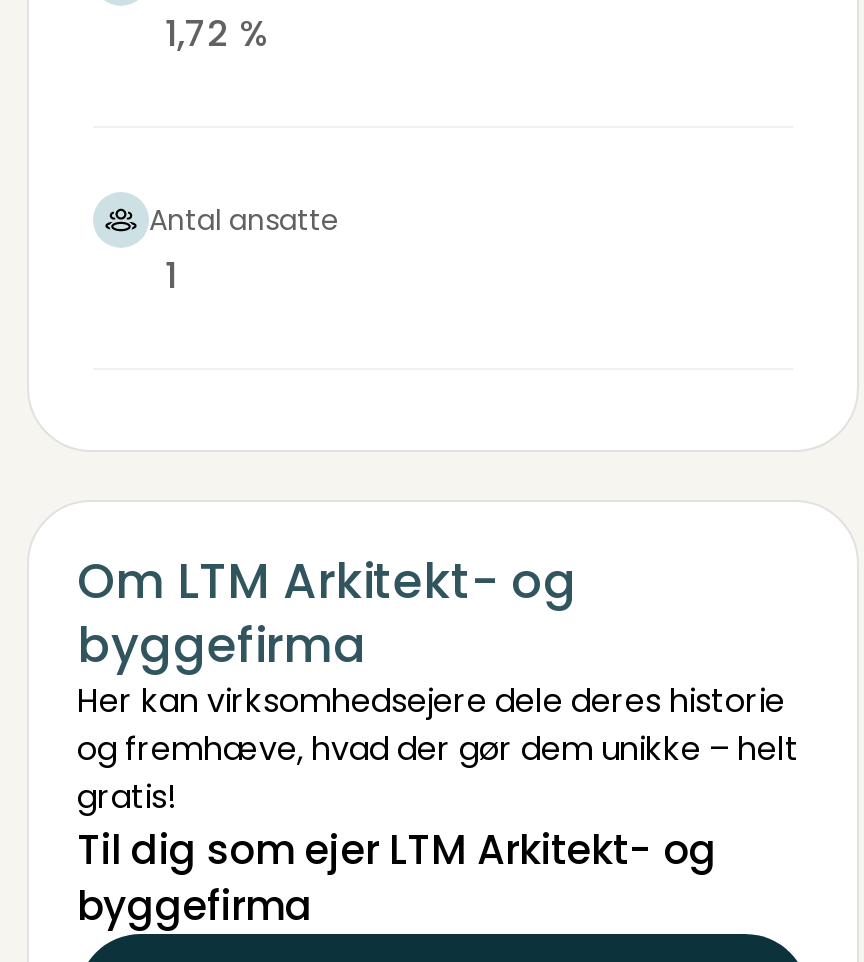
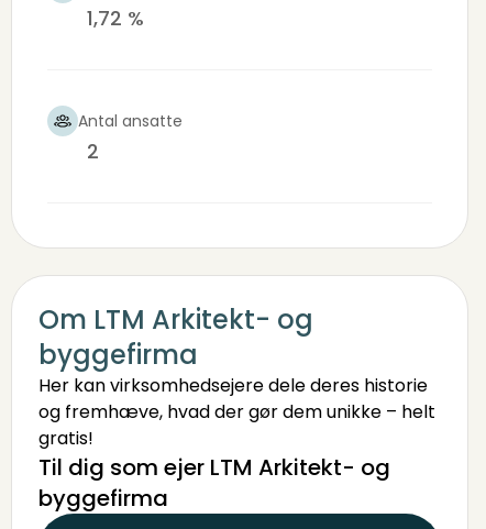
- 1
+ 2
